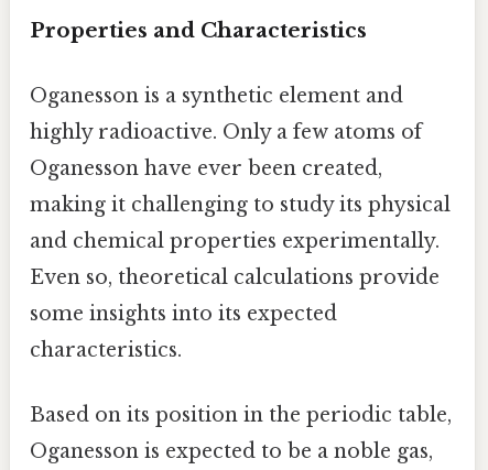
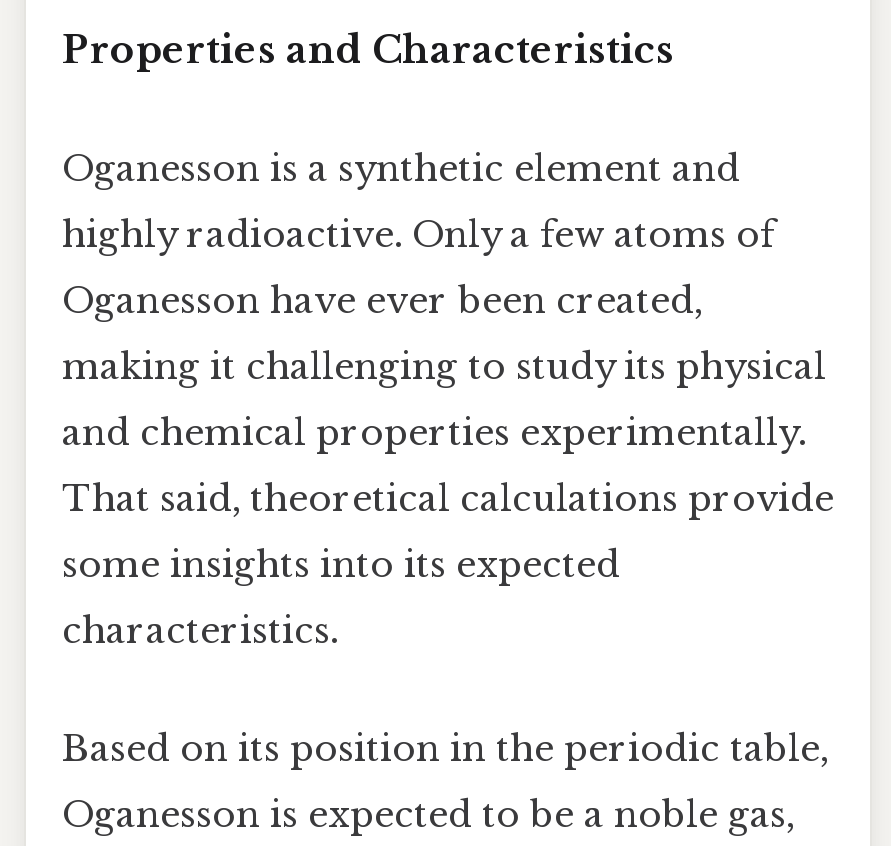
- Even so, theoretical calculations provide
+ That said, theoretical calculations provide
